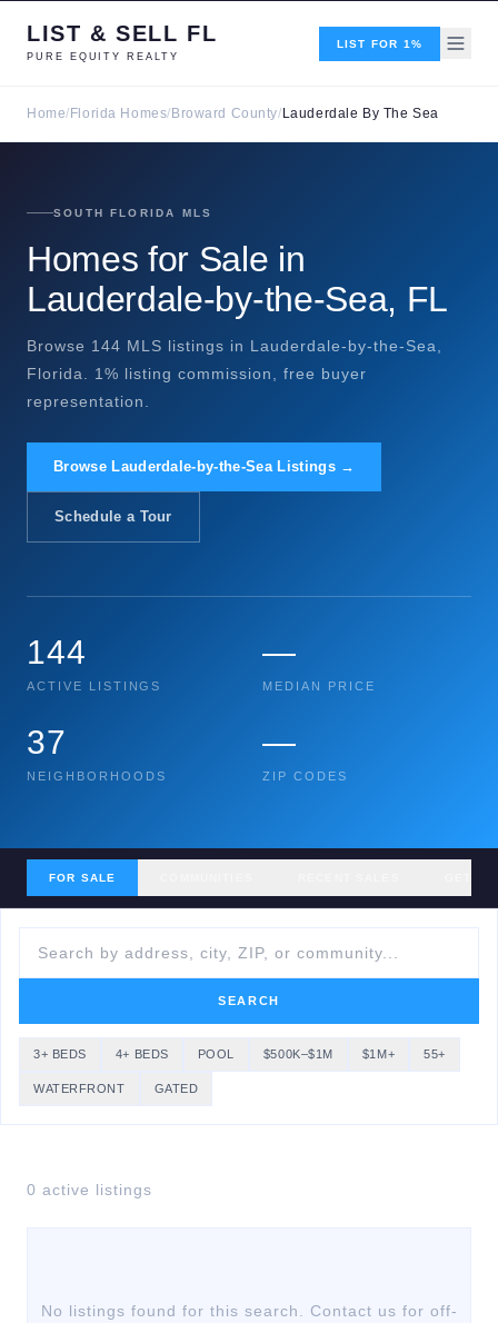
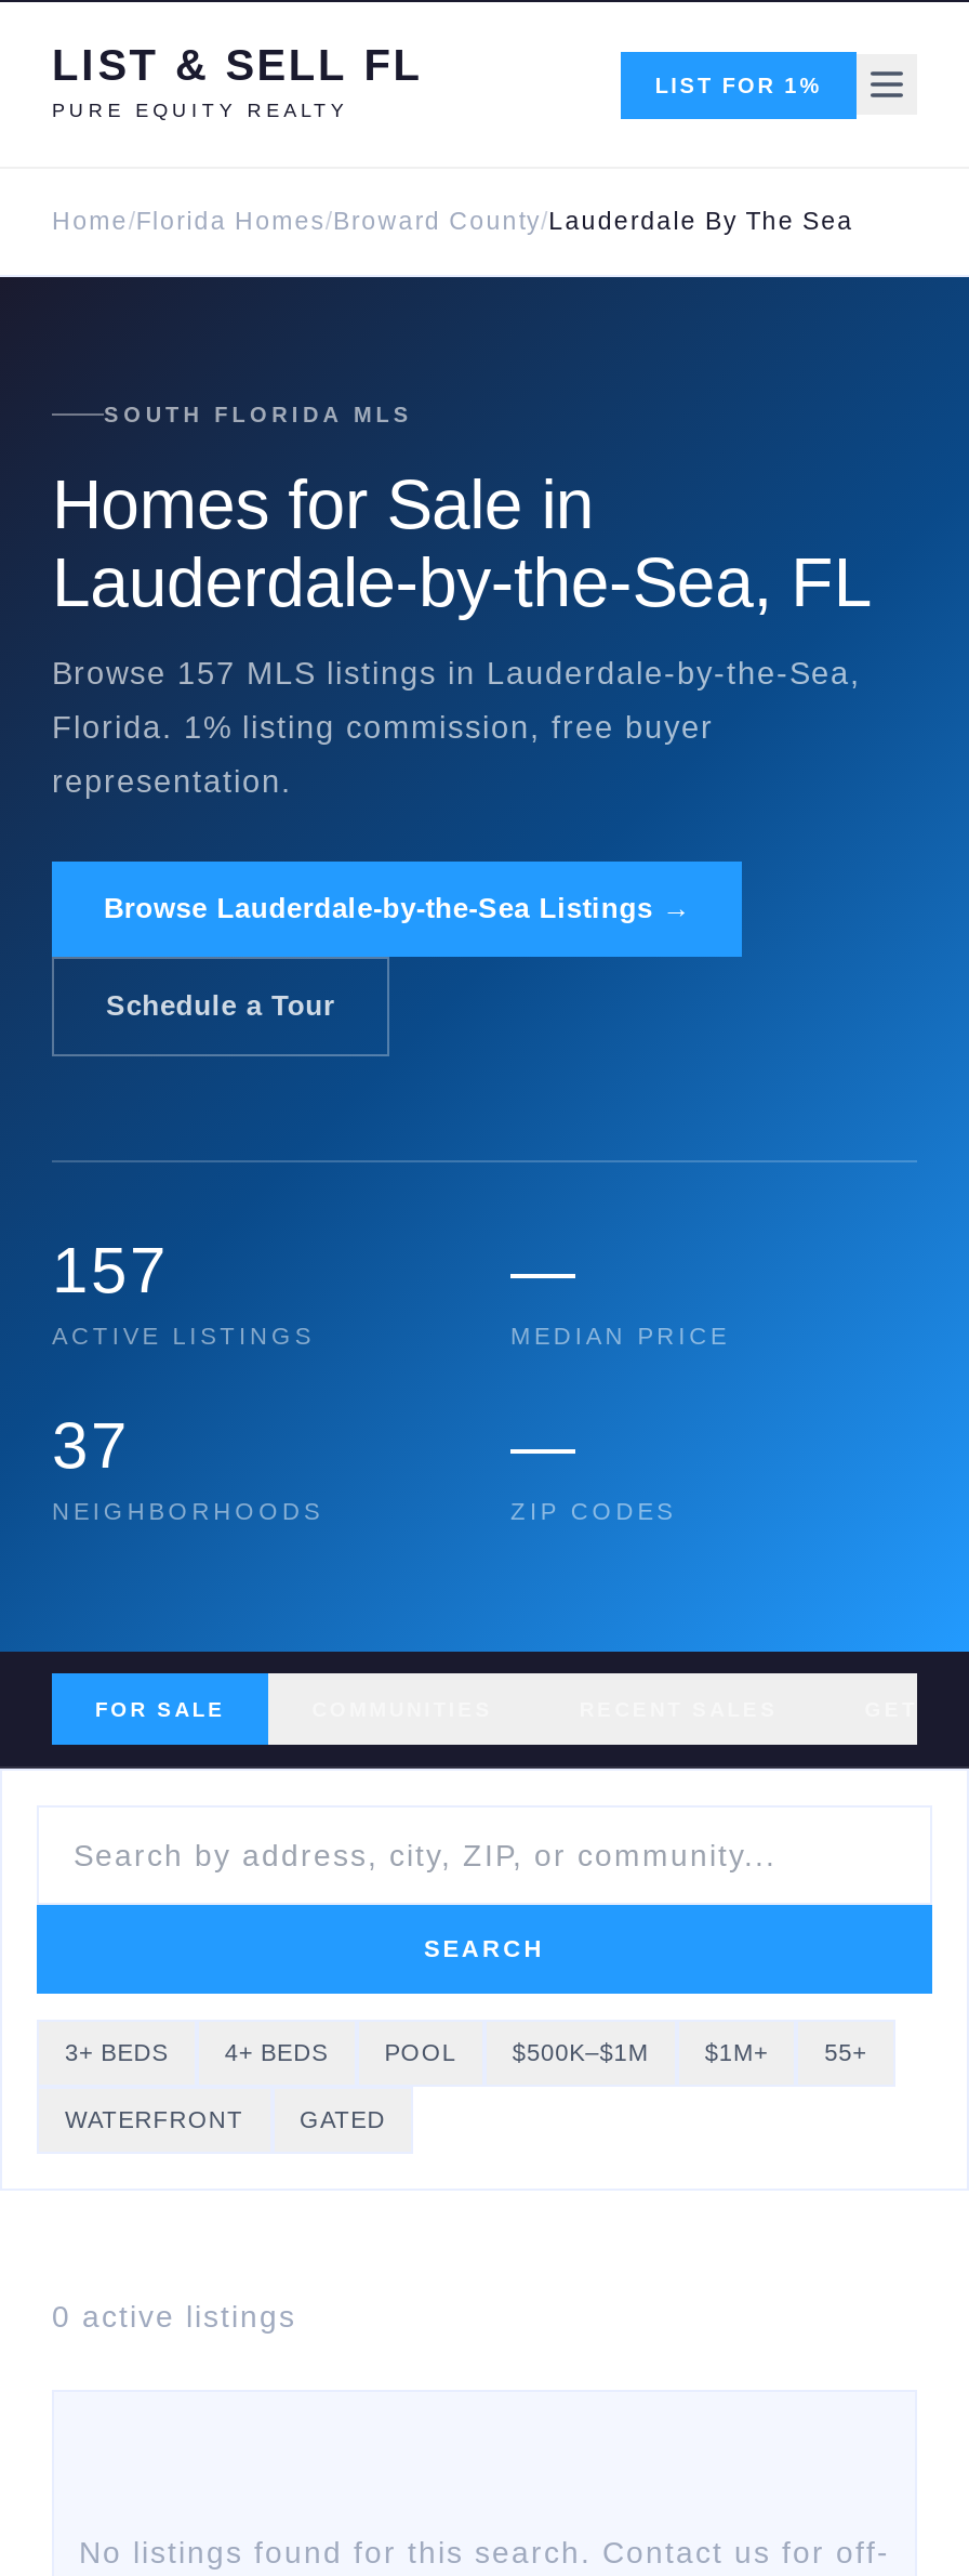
- Browse 144 MLS listings in Lauderdale-by-the-Sea,
+ Browse 157 MLS listings in Lauderdale-by-the-Sea,

- 144
+ 157
